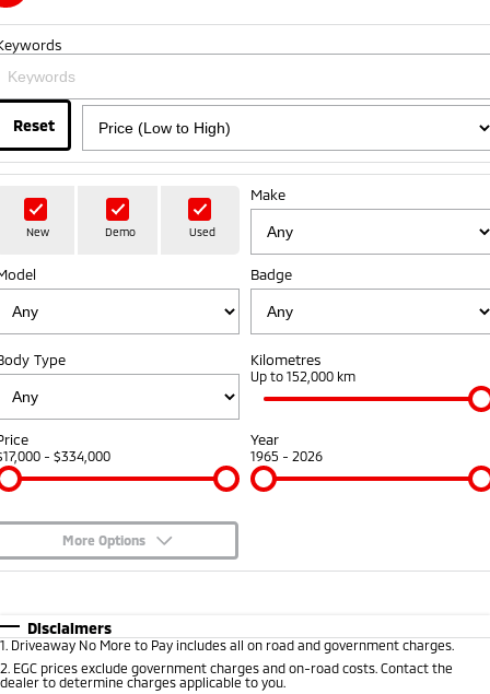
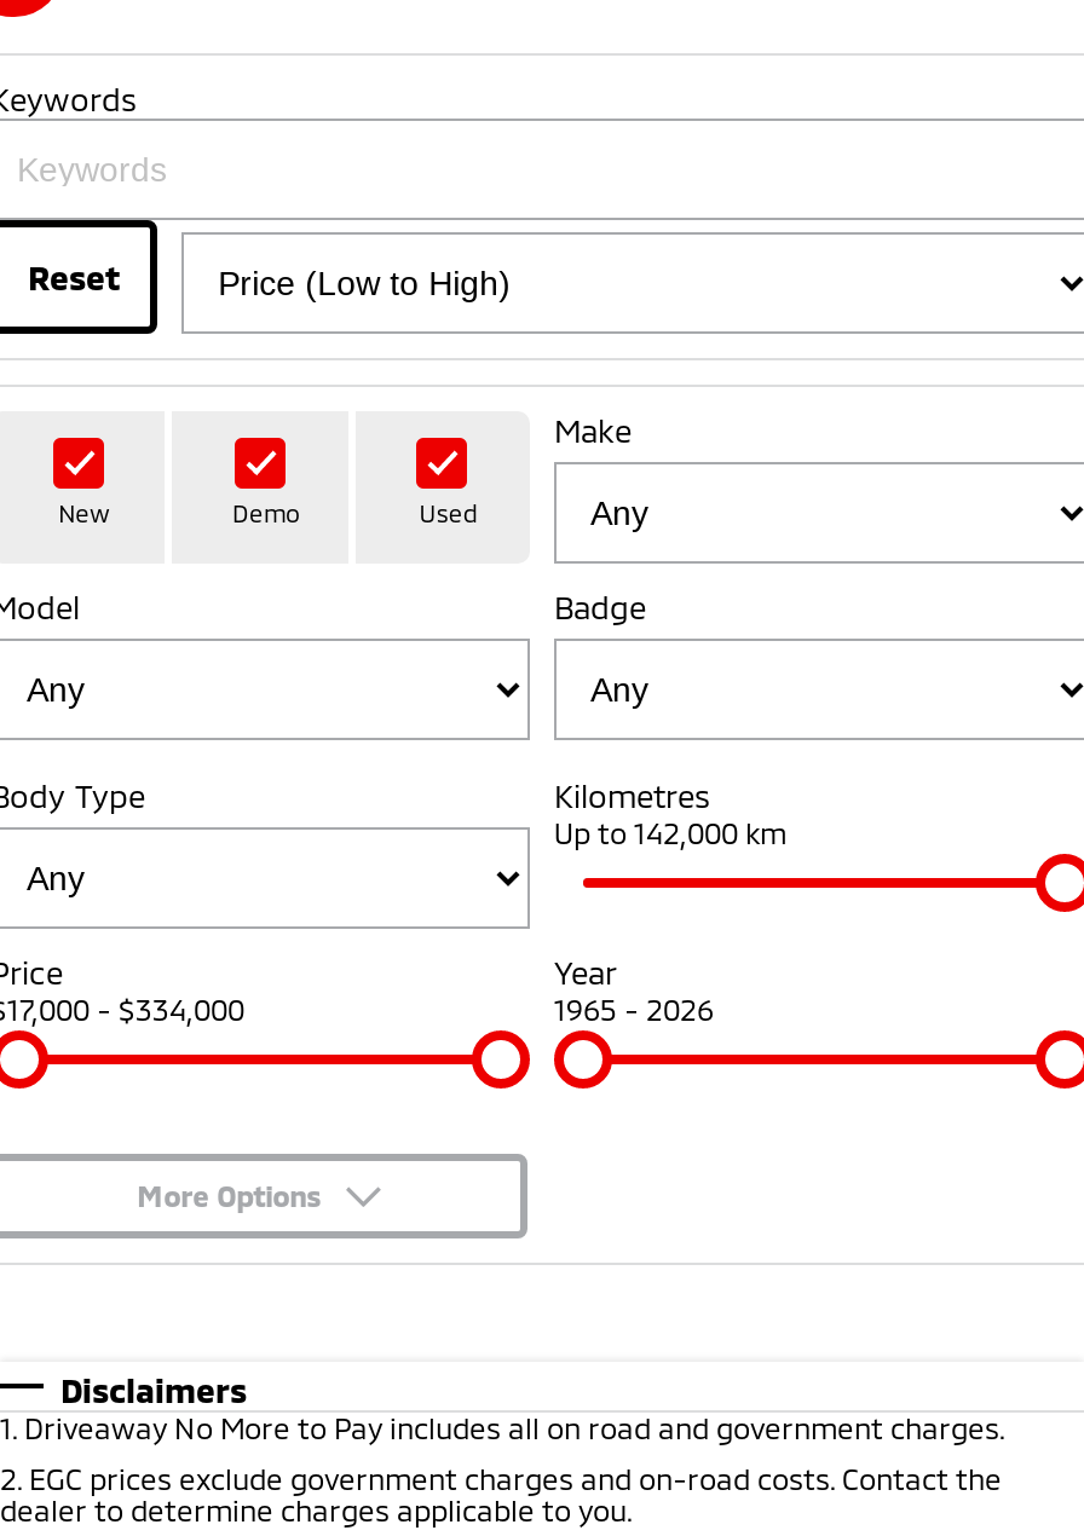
- Up to 152,000 km
+ Up to 142,000 km
